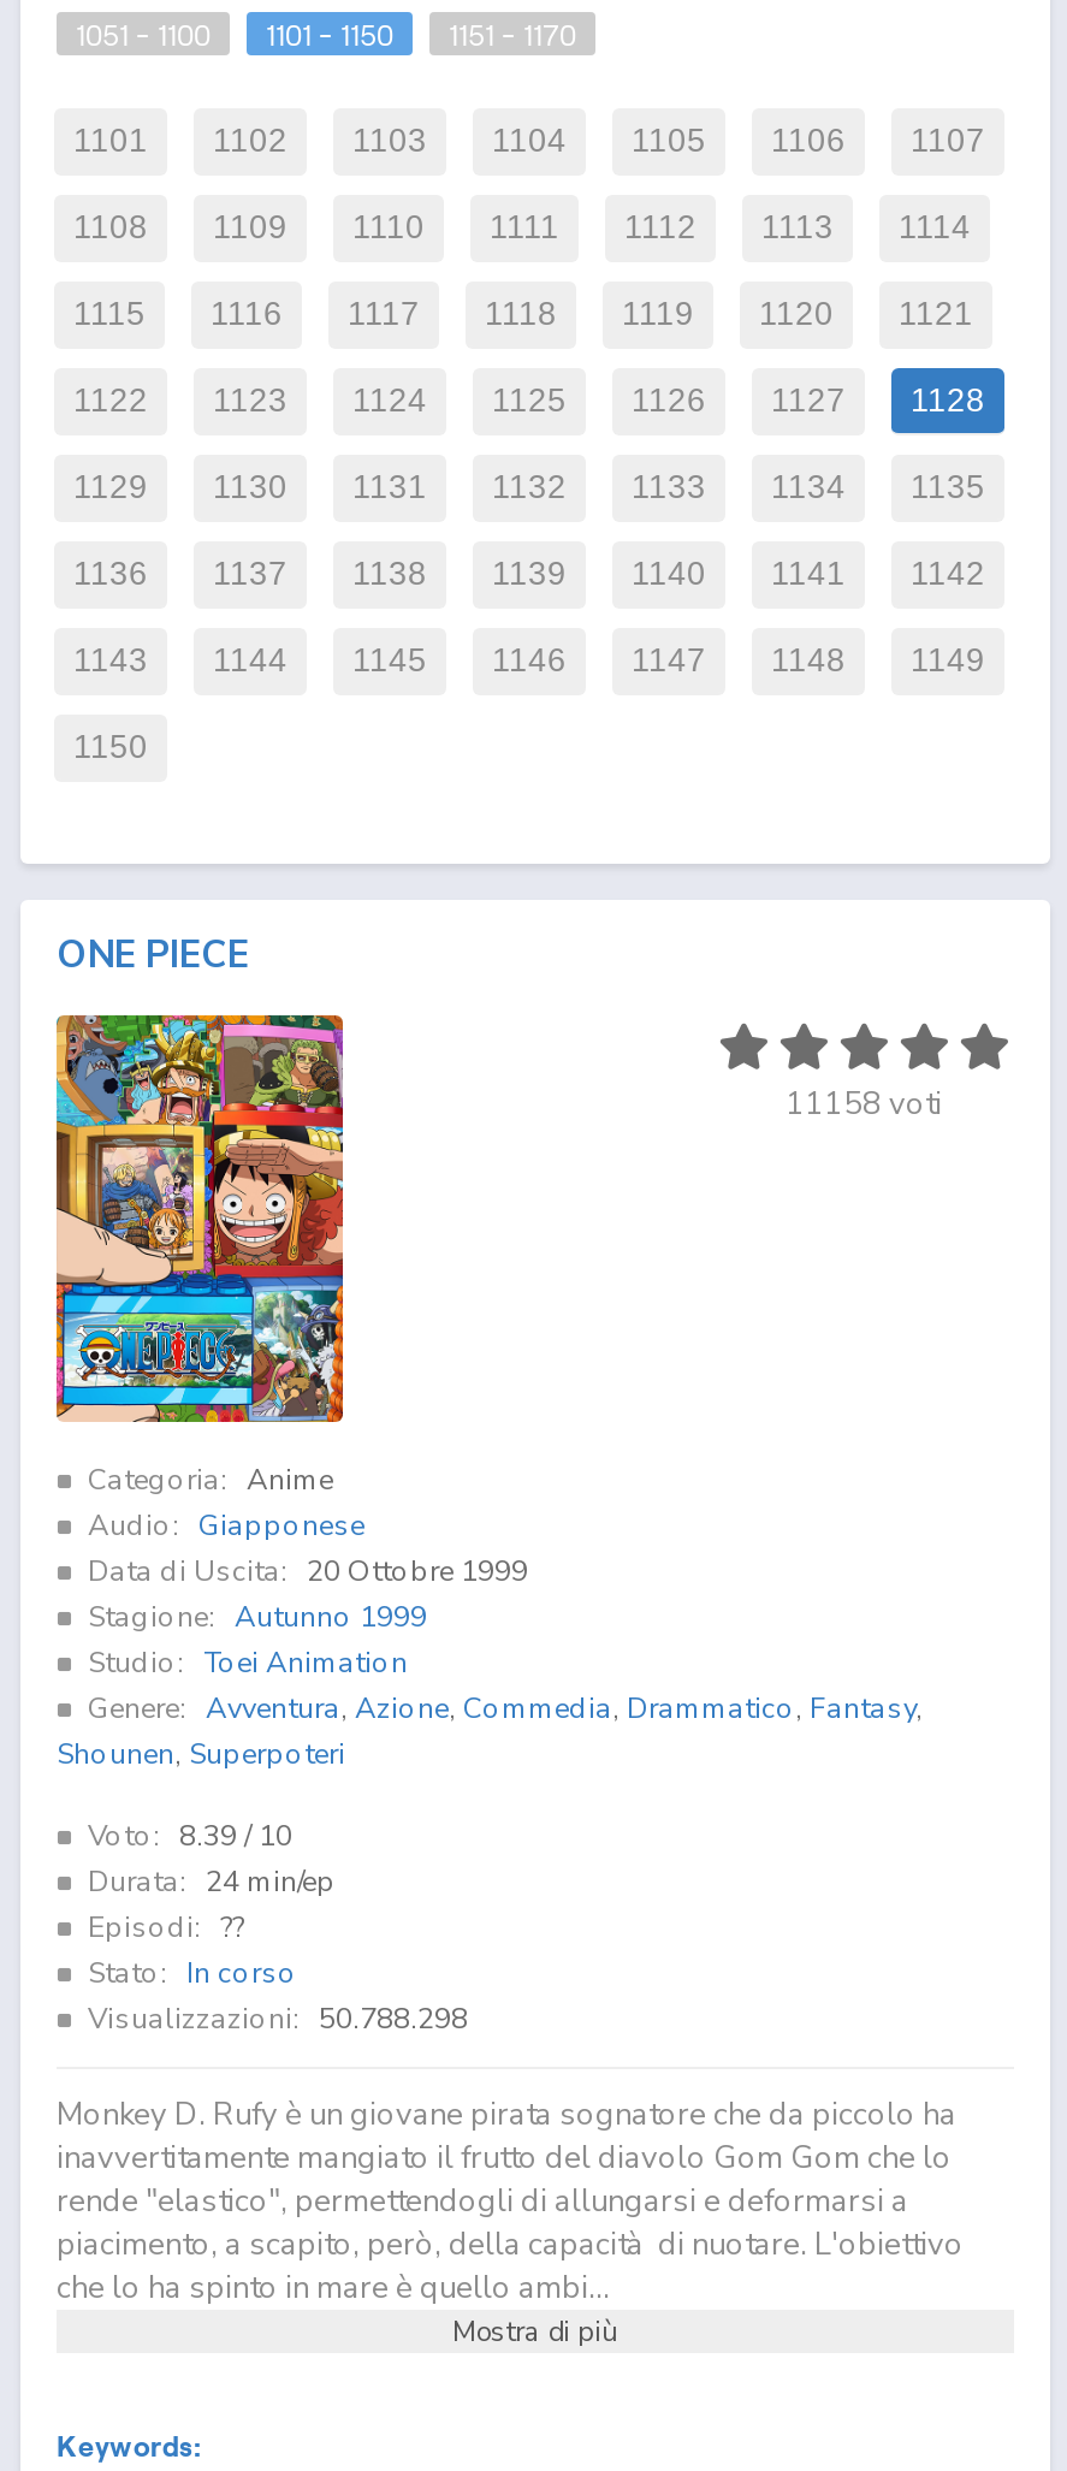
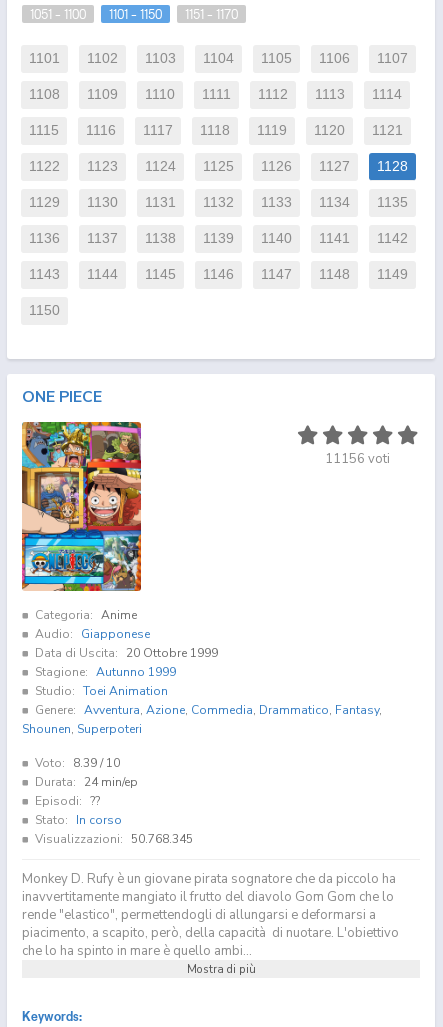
- 11158 voti
+ 11156 voti

- Visualizzazioni: 50.788.298
+ Visualizzazioni: 50.768.345
